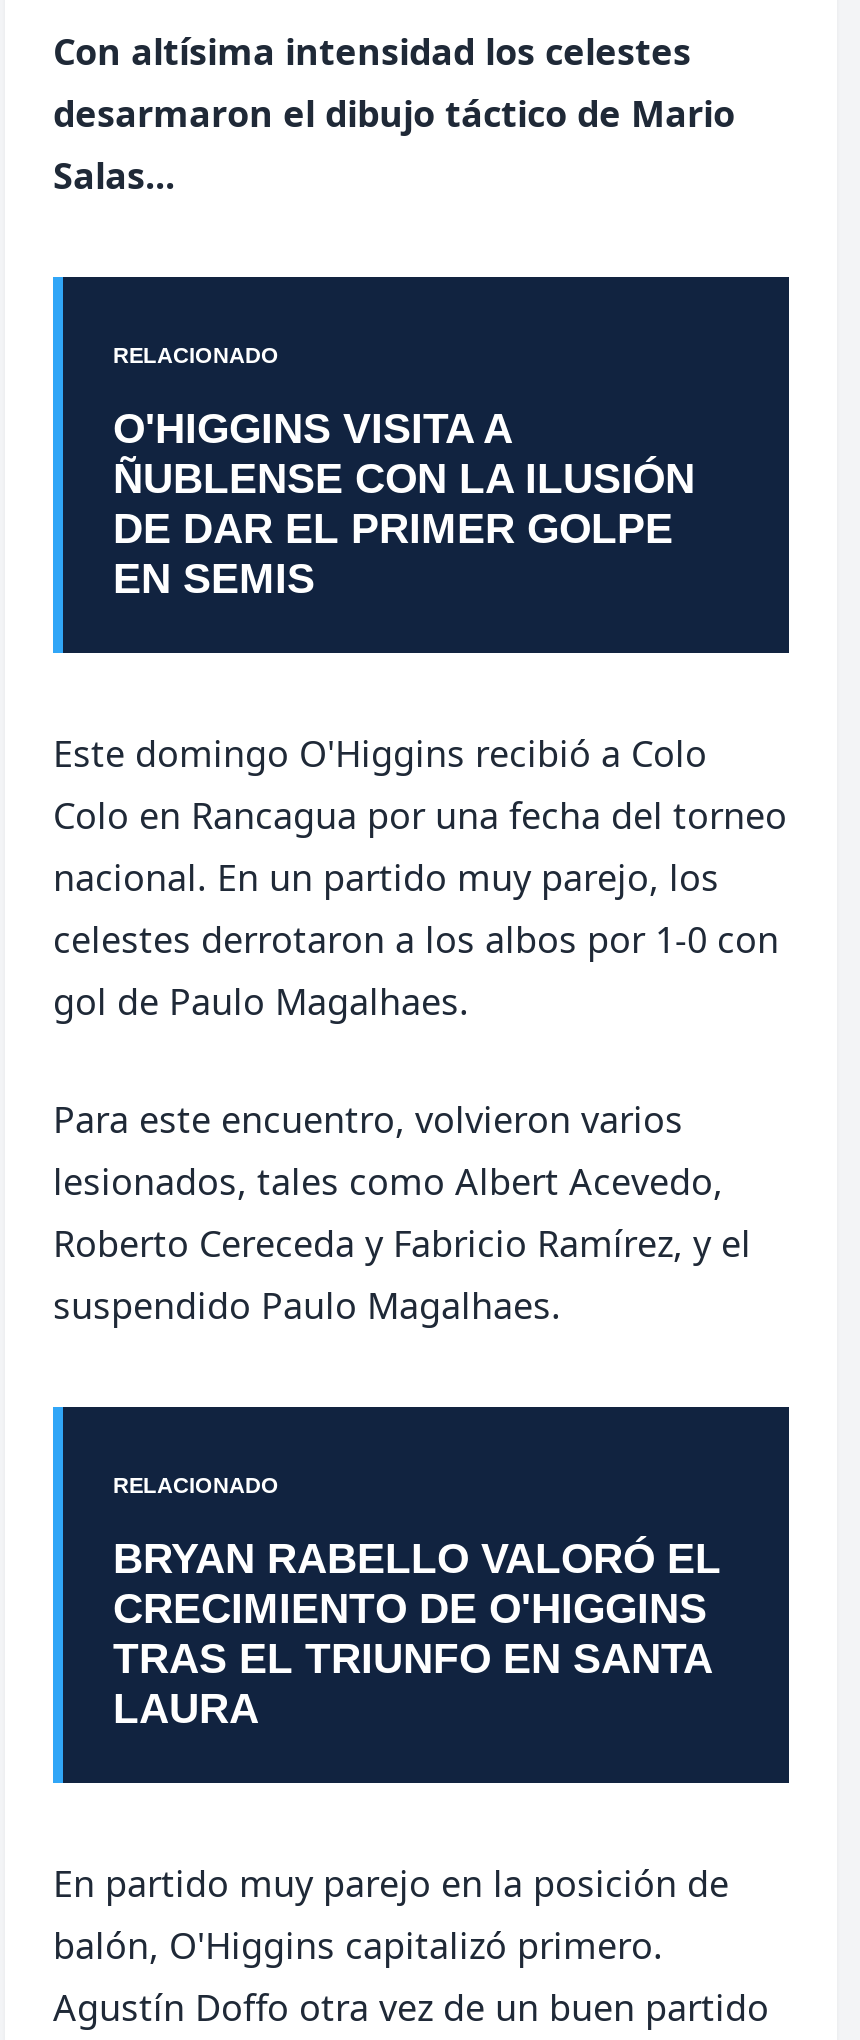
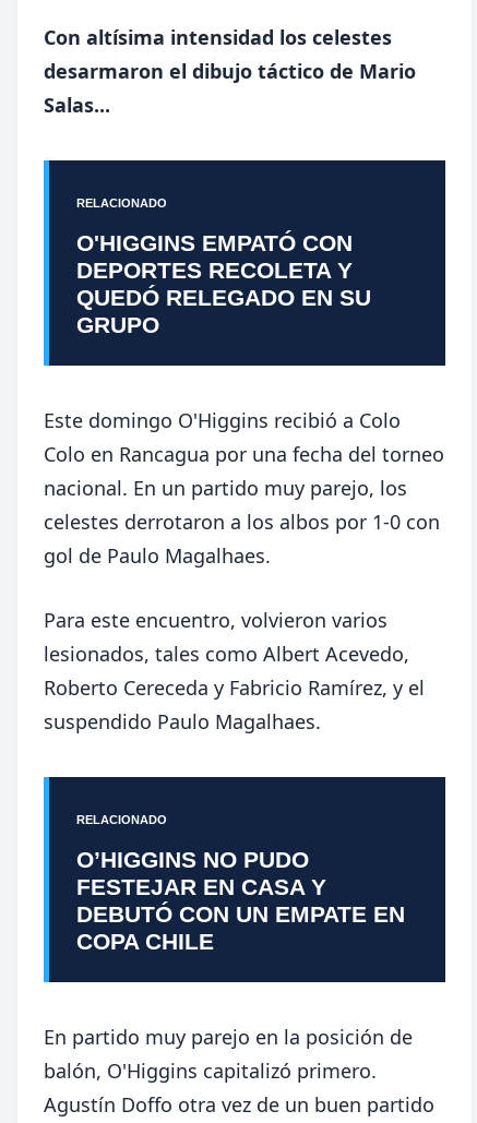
- O'HIGGINS VISITA A
- ÑUBLENSE CON LA ILUSIÓN
- DE DAR EL PRIMER GOLPE
- EN SEMIS
+ O'HIGGINS EMPATÓ CON
+ DEPORTES RECOLETA Y
+ QUEDÓ RELEGADO EN SU
+ GRUPO

- BRYAN RABELLO VALORÓ EL
- CRECIMIENTO DE O'HIGGINS
- TRAS EL TRIUNFO EN SANTA
- LAURA
+ O’HIGGINS NO PUDO
+ FESTEJAR EN CASA Y
+ DEBUTÓ CON UN EMPATE EN
+ COPA CHILE
